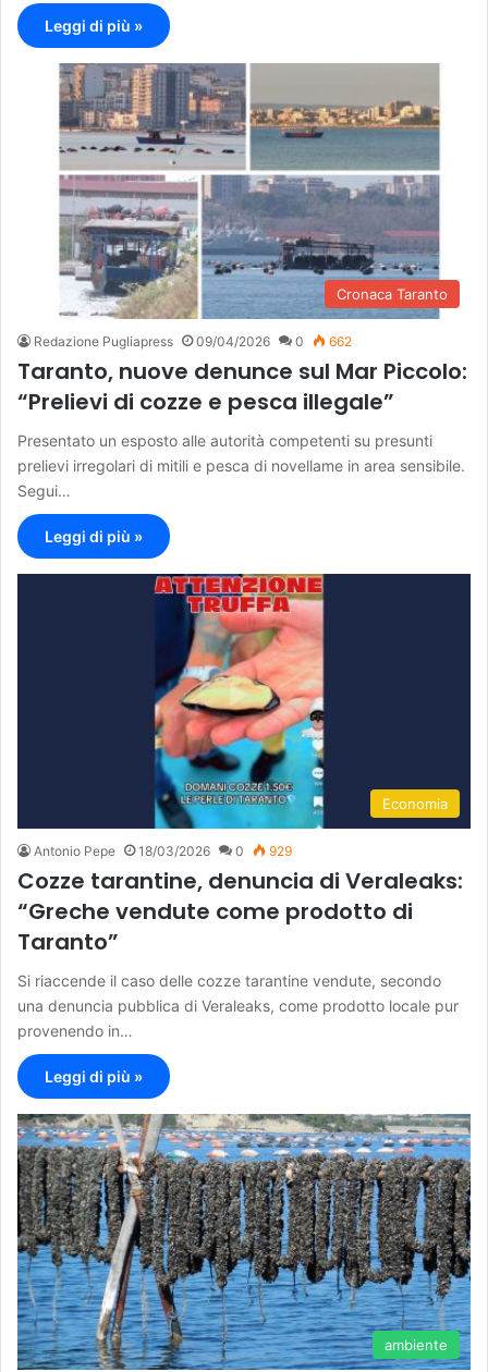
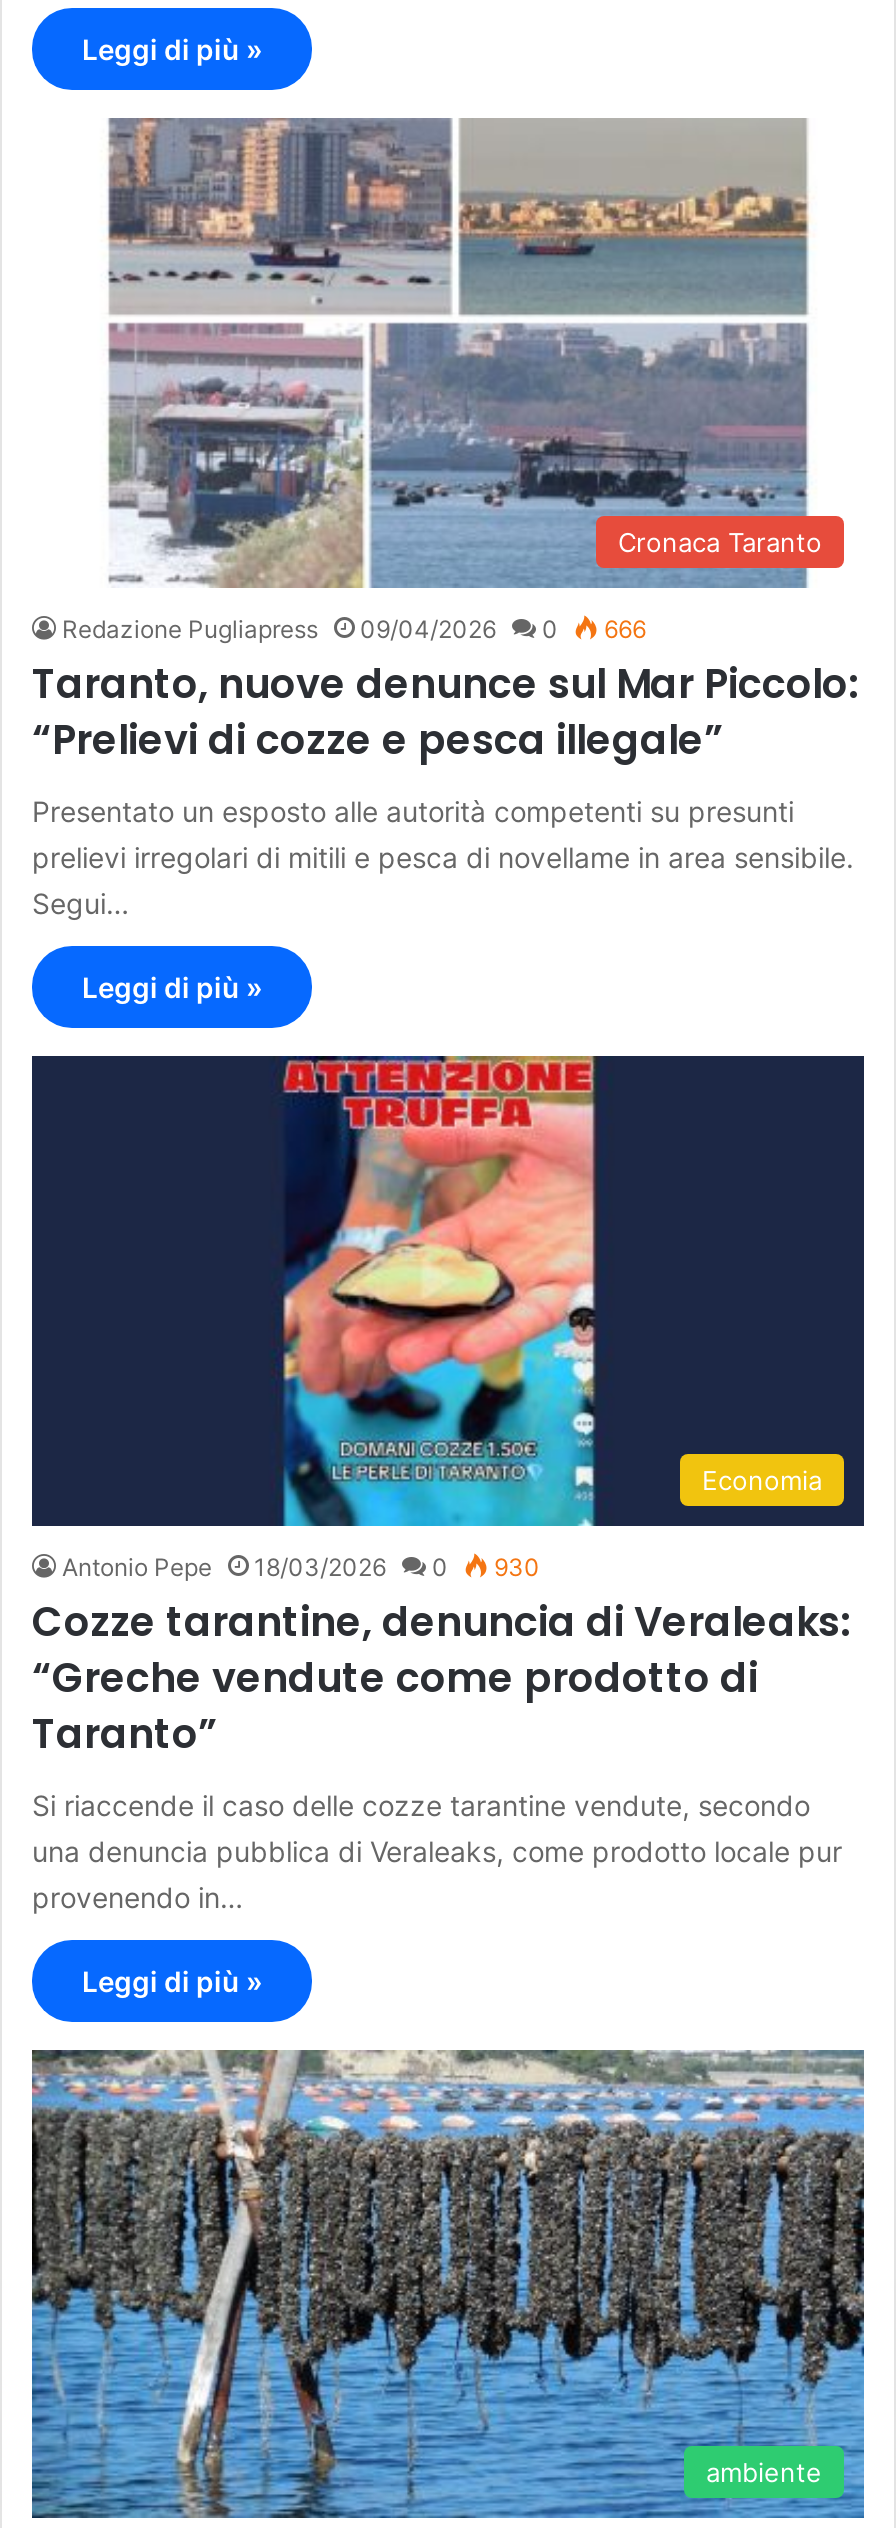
- Redazione Pugliapress 09/04/2026 0 662
+ Redazione Pugliapress 09/04/2026 0 666

- Antonio Pepe 18/03/2026 0 929
+ Antonio Pepe 18/03/2026 0 930
